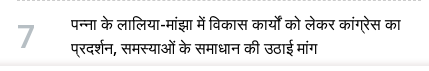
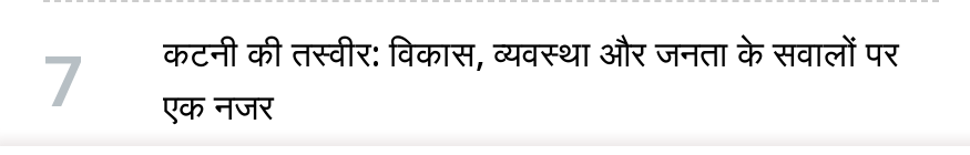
- पन्ना के लालिया-मांझा में विकास कार्यों को लेकर कांग्रेस का
- प्रदर्शन, समस्याओं के समाधान की उठाई मांग
+ कटनी की तस्वीर: विकास, व्यवस्था और जनता के सवालों पर
+ एक नजर
